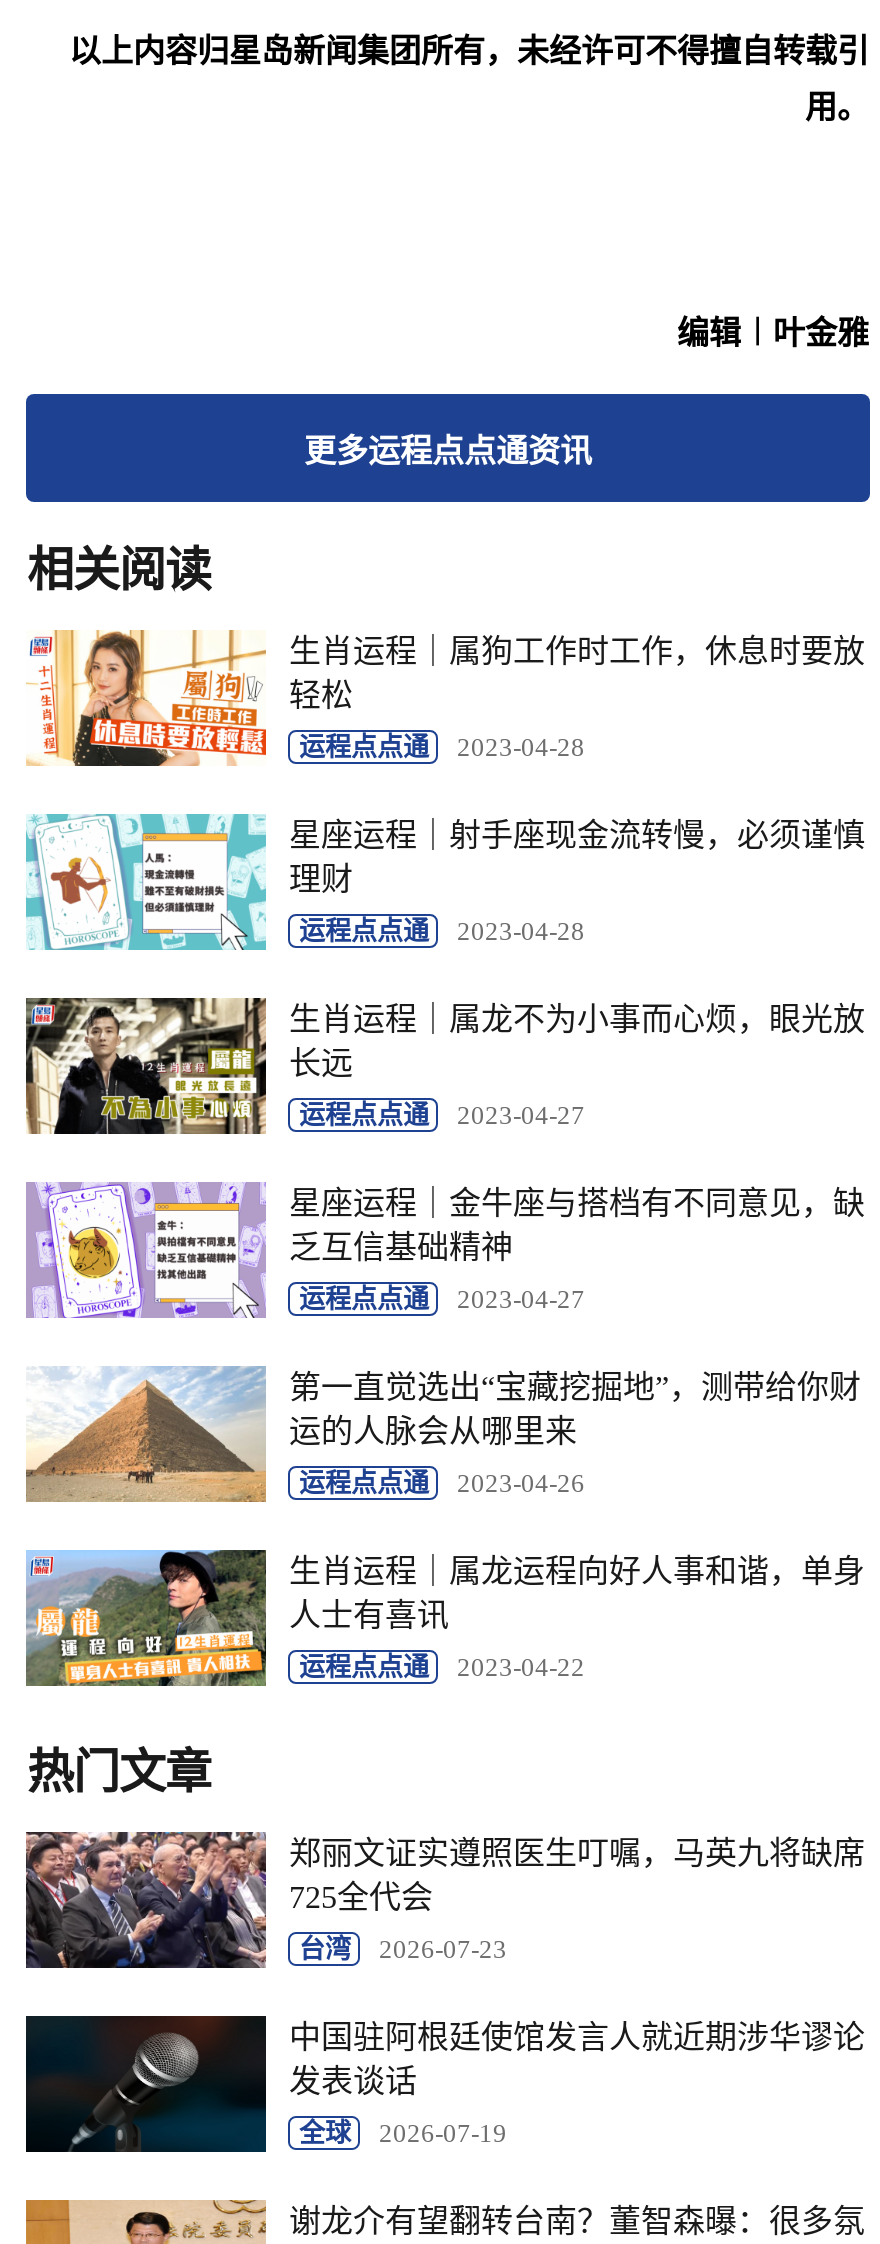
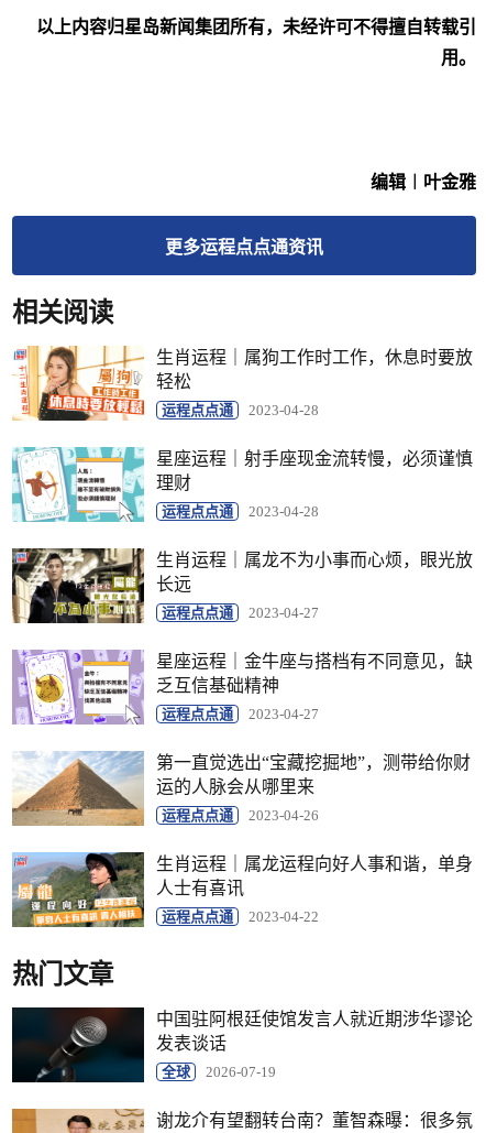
- [image]
- 郑丽文证实遵照医生叮嘱，马英九将缺席
- 725全代会
- 台湾
- 2026-07-23
